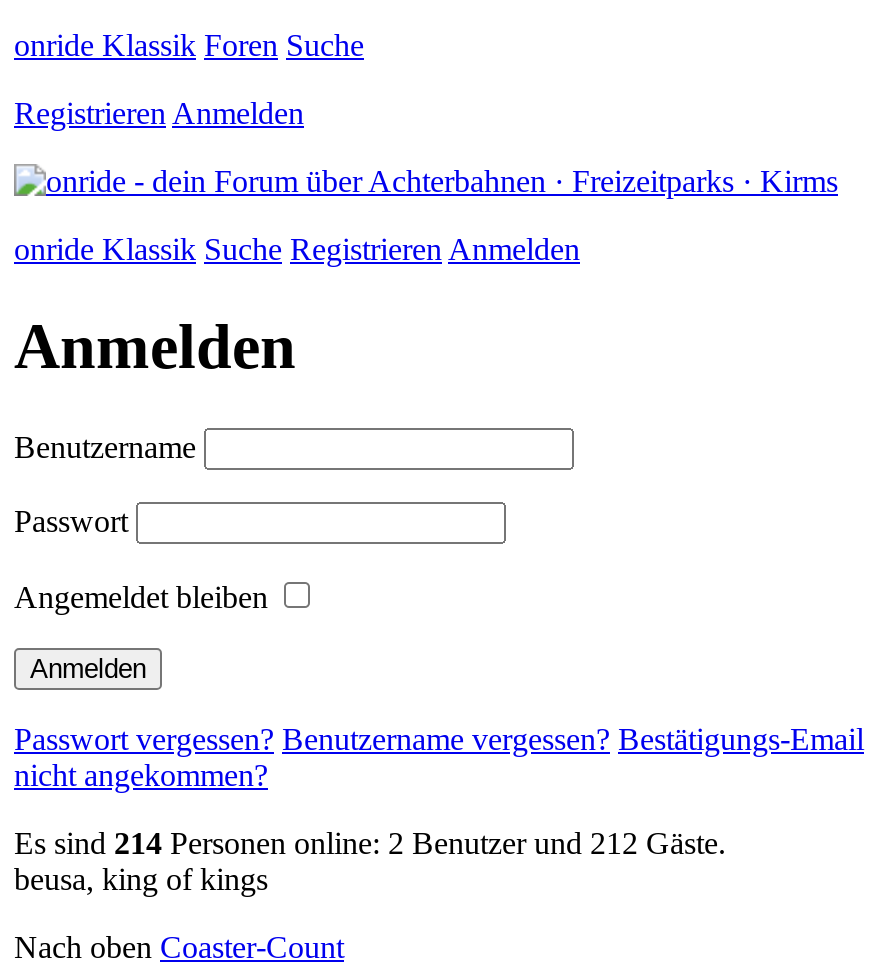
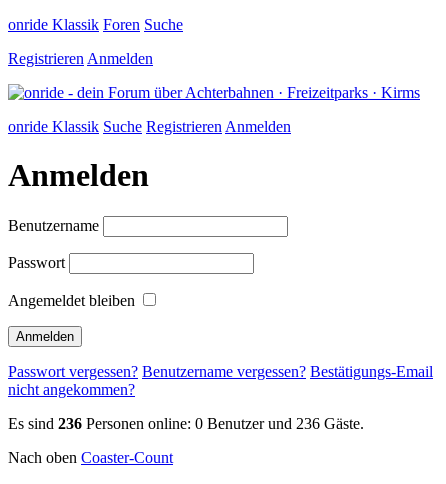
- Es sind 214 Personen online: 2 Benutzer und 212 Gäste.
- beusa, king of kings
+ Es sind 236 Personen online: 0 Benutzer und 236 Gäste.
